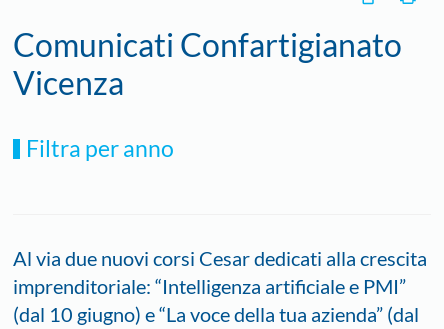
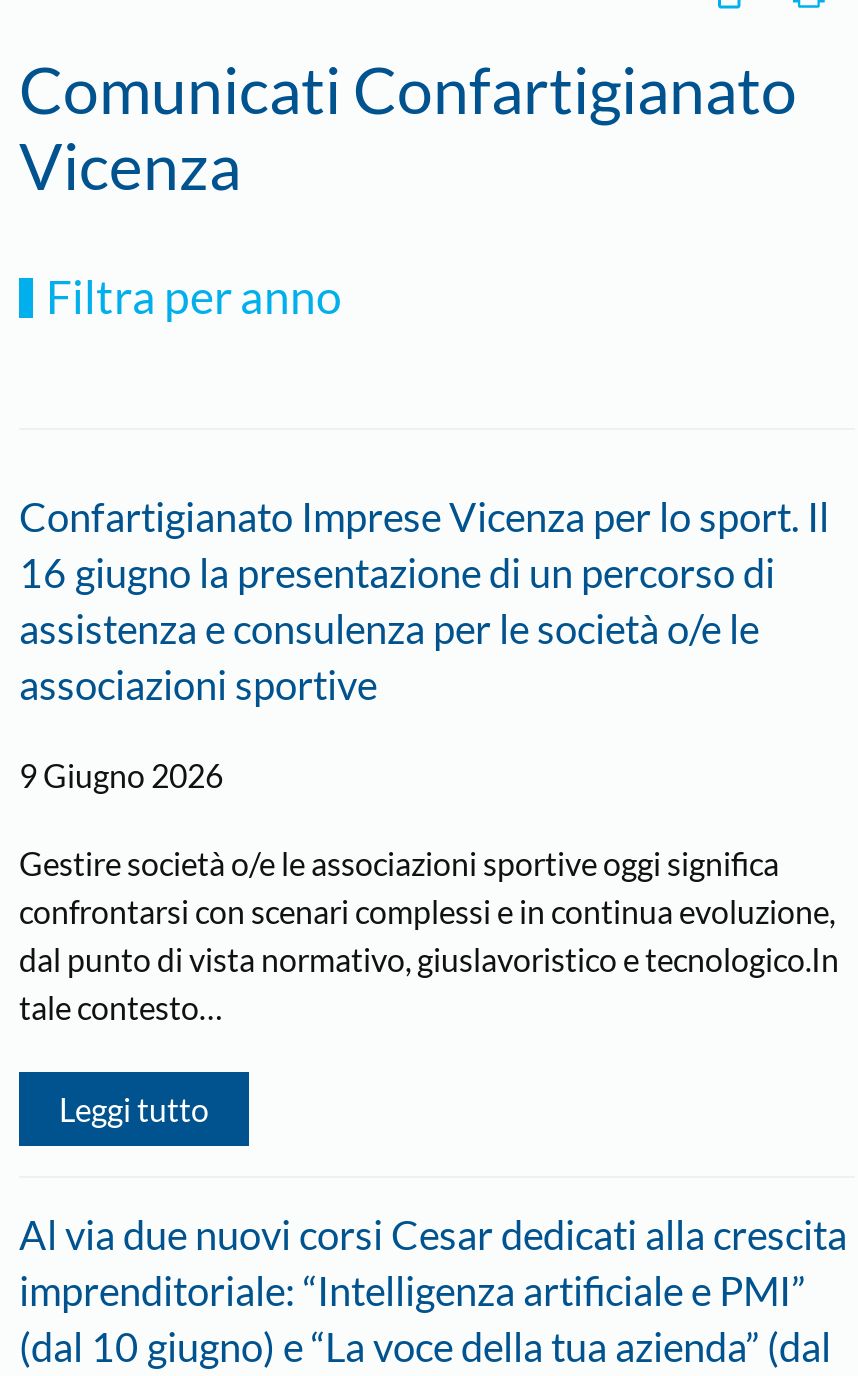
+ Confartigianato Imprese Vicenza per lo sport. Il
+ 16 giugno la presentazione di un percorso di
+ assistenza e consulenza per le società o/e le
+ associazioni sportive
+ 9 Giugno 2026
+ Gestire società o/e le associazioni sportive oggi significa
+ confrontarsi con scenari complessi e in continua evoluzione,
+ dal punto di vista normativo, giuslavoristico e tecnologico.In
+ tale contesto…
+ Leggi tutto
